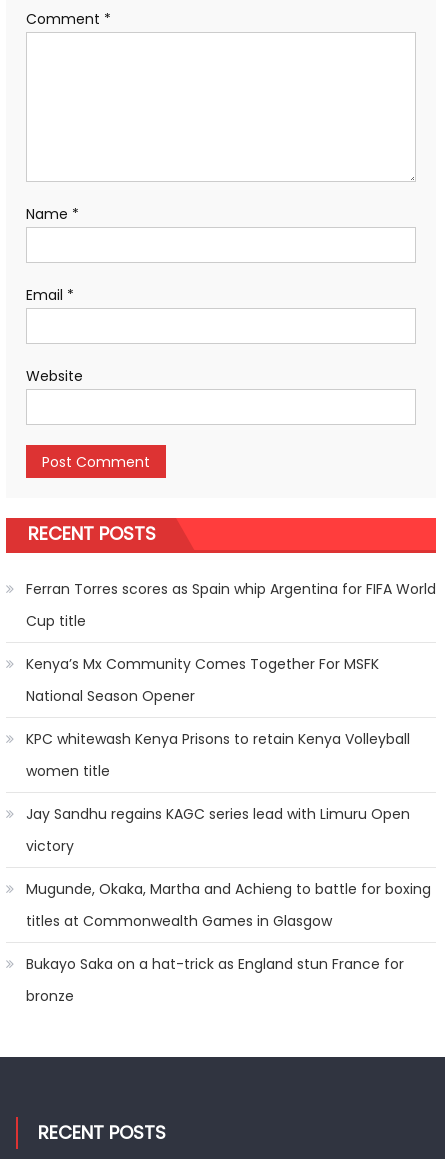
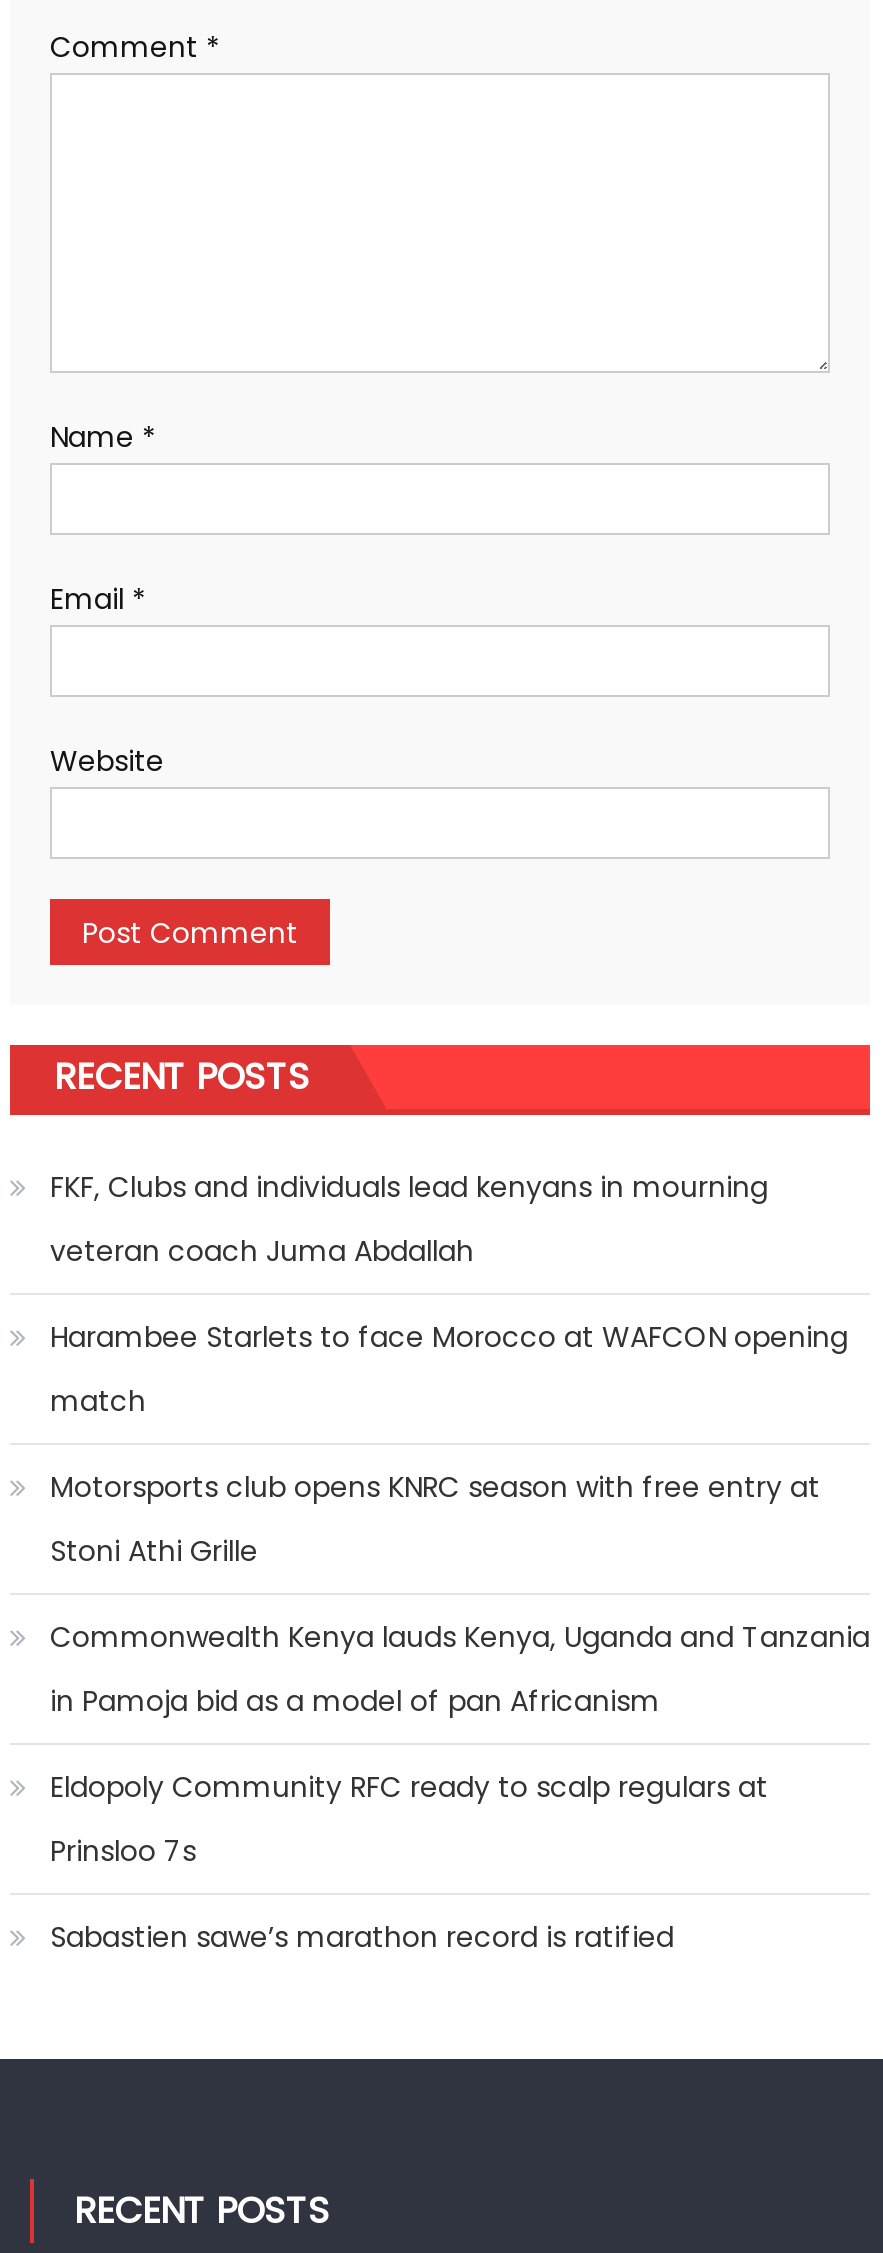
- Ferran Torres scores as Spain whip Argentina for FIFA World
- Cup title
- Kenya’s Mx Community Comes Together For MSFK
- National Season Opener
- KPC whitewash Kenya Prisons to retain Kenya Volleyball
- women title
- Jay Sandhu regains KAGC series lead with Limuru Open
- victory
- Mugunde, Okaka, Martha and Achieng to battle for boxing
- titles at Commonwealth Games in Glasgow
- Bukayo Saka on a hat-trick as England stun France for
- bronze
+ FKF, Clubs and individuals lead kenyans in mourning
+ veteran coach Juma Abdallah
+ Harambee Starlets to face Morocco at WAFCON opening
+ match
+ Motorsports club opens KNRC season with free entry at
+ Stoni Athi Grille
+ Commonwealth Kenya lauds Kenya, Uganda and Tanzania
+ in Pamoja bid as a model of pan Africanism
+ Eldopoly Community RFC ready to scalp regulars at
+ Prinsloo 7s
+ Sabastien sawe’s marathon record is ratified
